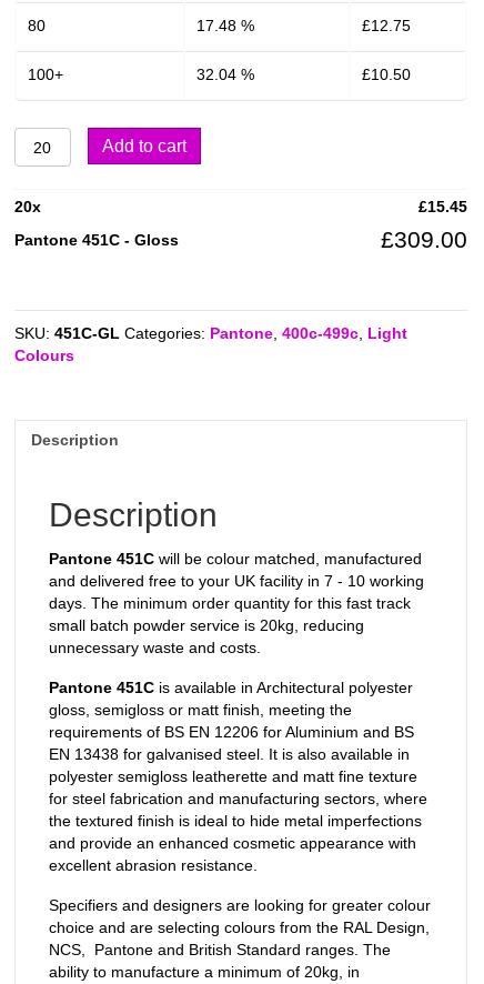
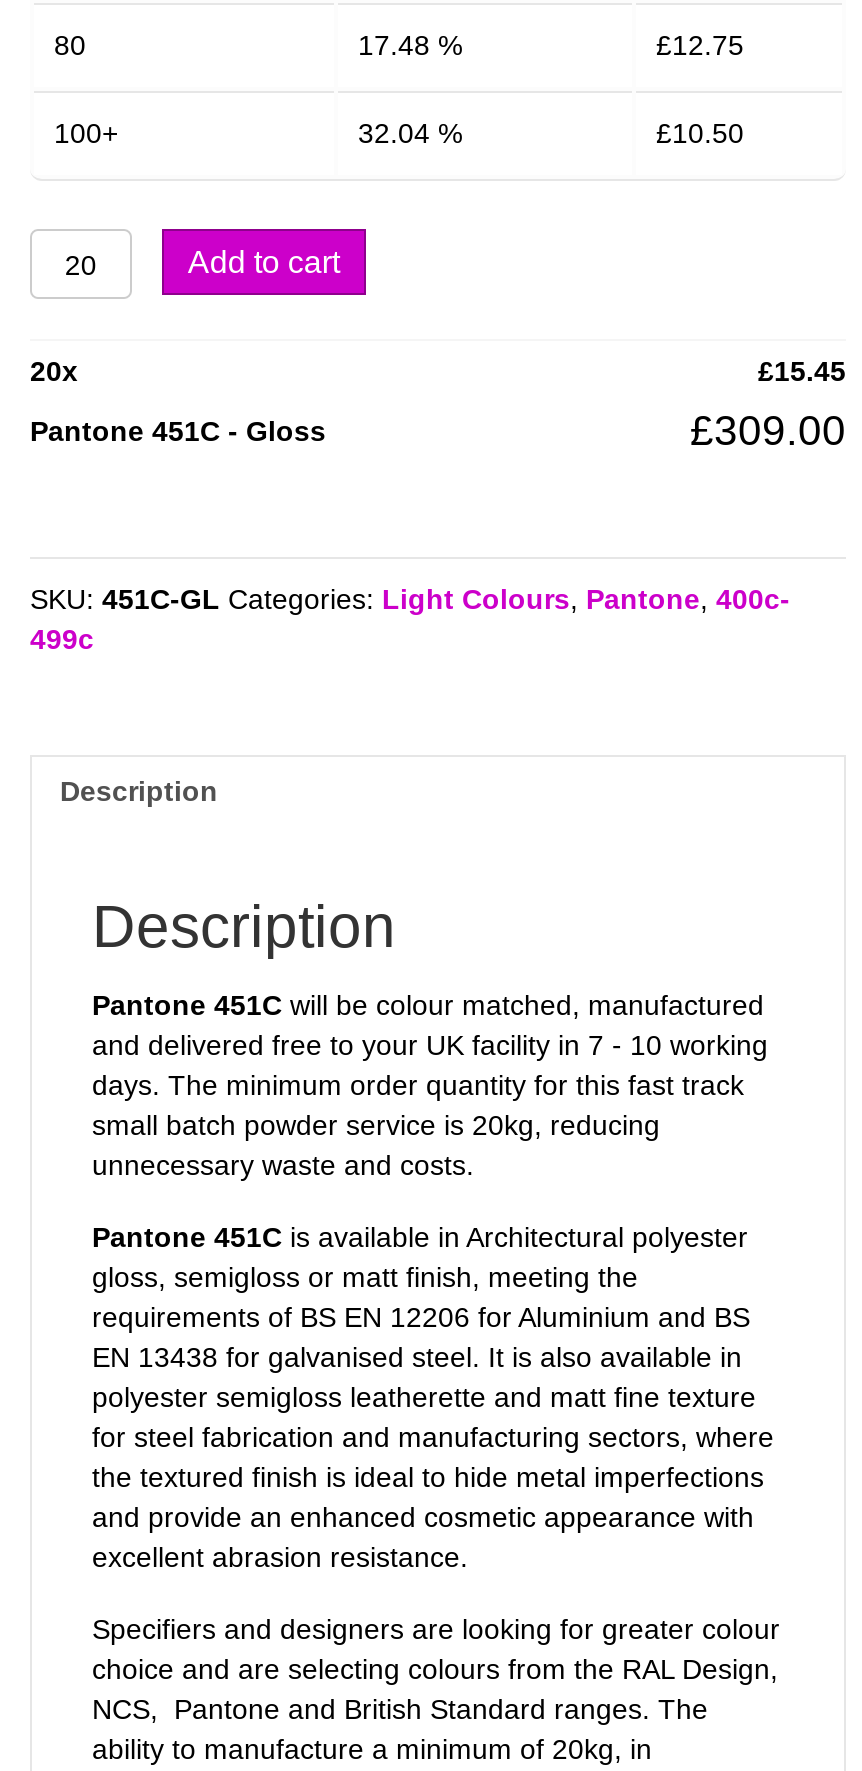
- SKU: 451C-GL Categories: Pantone, 400c-499c, Light
- Colours
+ SKU: 451C-GL Categories: Light Colours, Pantone, 400c-
+ 499c
